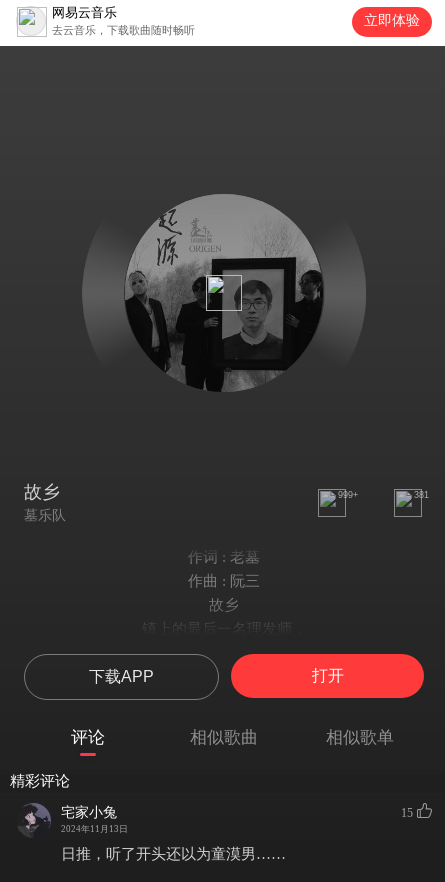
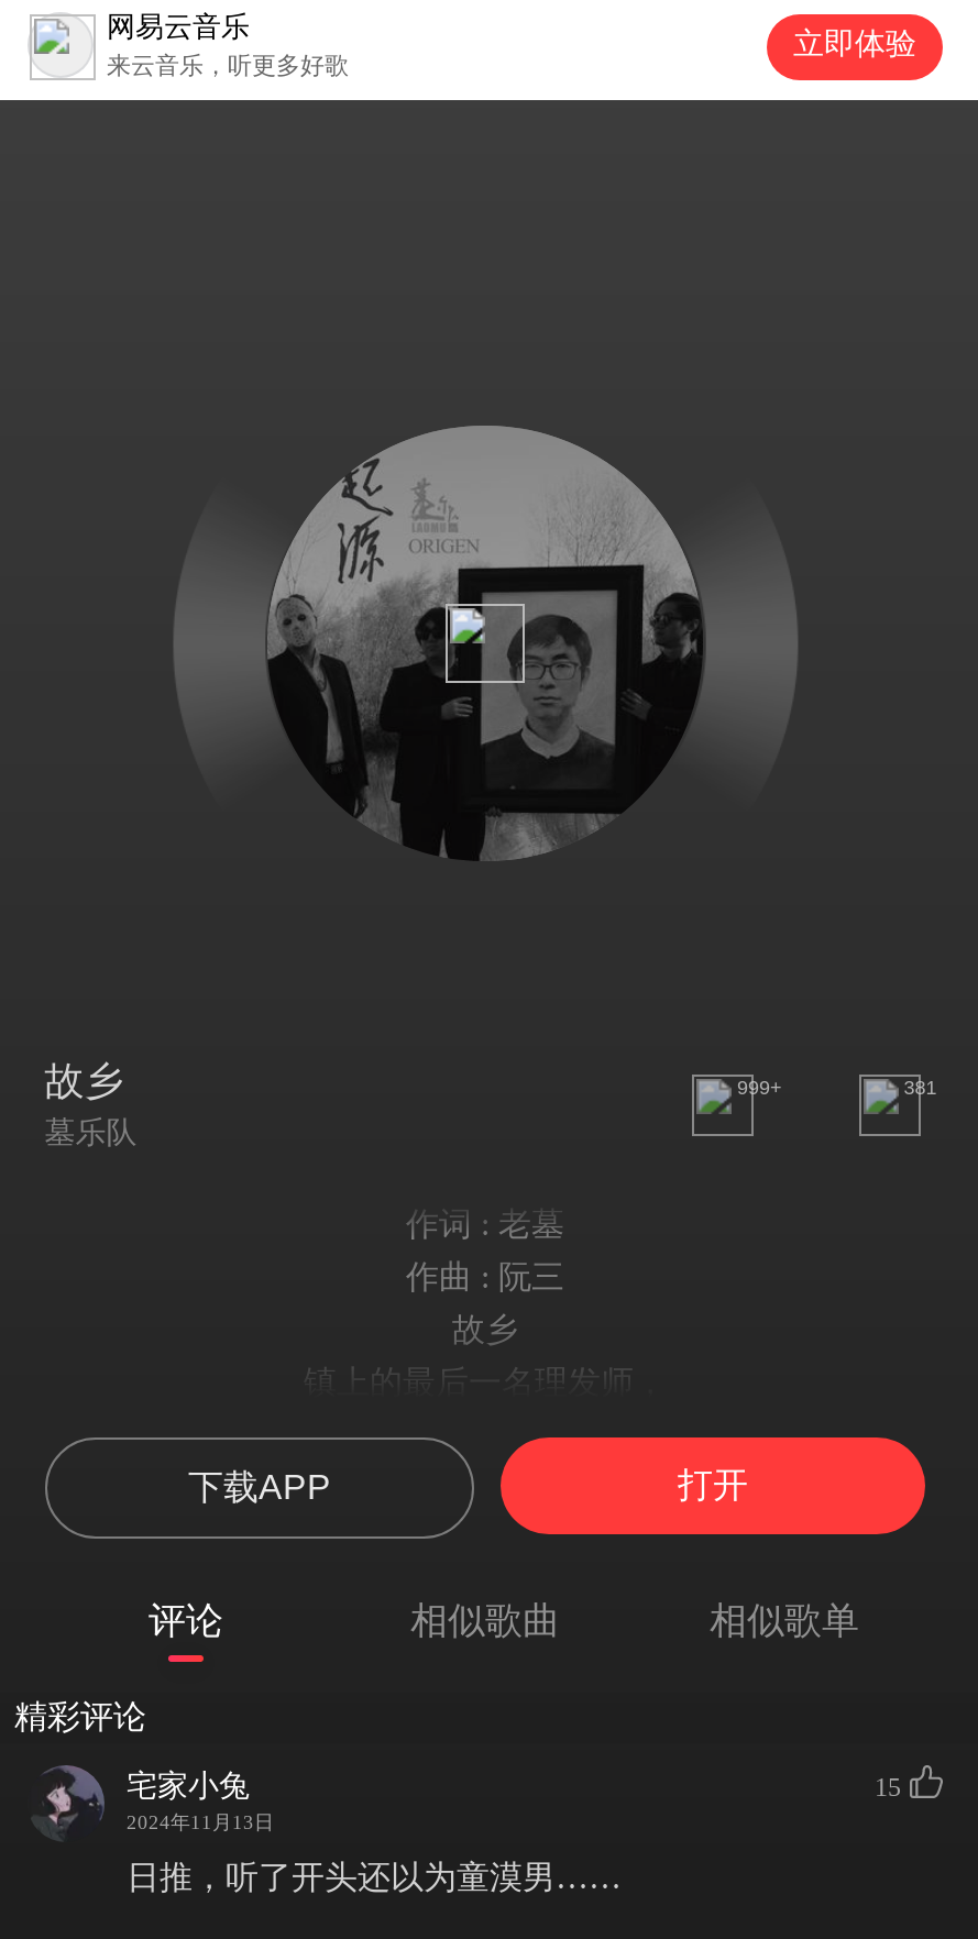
- 去云音乐，下载歌曲随时畅听
+ 来云音乐，听更多好歌
